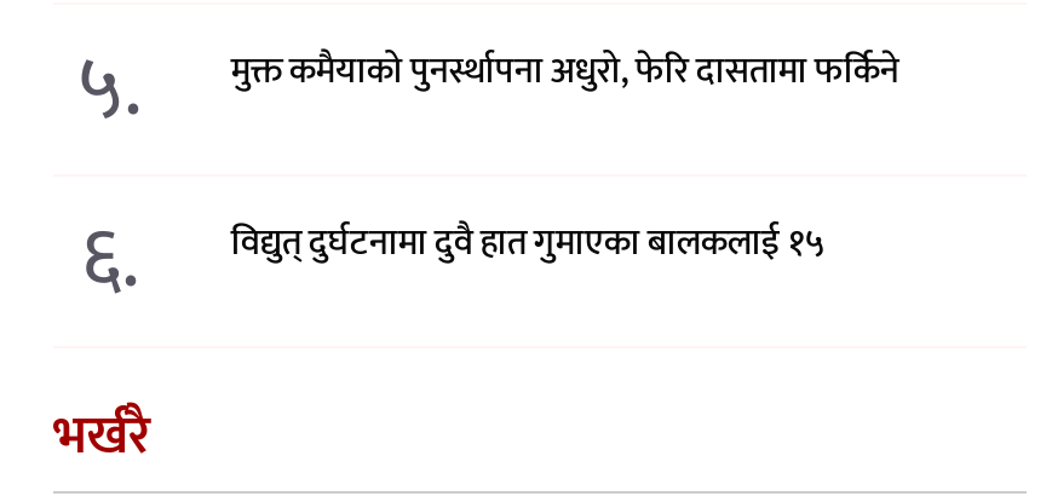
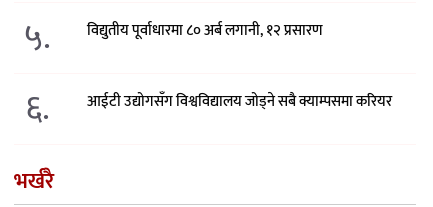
- मुक्त कमैयाको पुनर्स्थापना अधुरो, फेरि दासतामा फर्किने
+ विद्युतीय पूर्वाधारमा ८० अर्ब लगानी, १२ प्रसारण

- विद्युत् दुर्घटनामा दुवै हात गुमाएका बालकलाई १५
+ आईटी उद्योगसँग विश्वविद्यालय जोड्ने सबै क्याम्पसमा करियर
